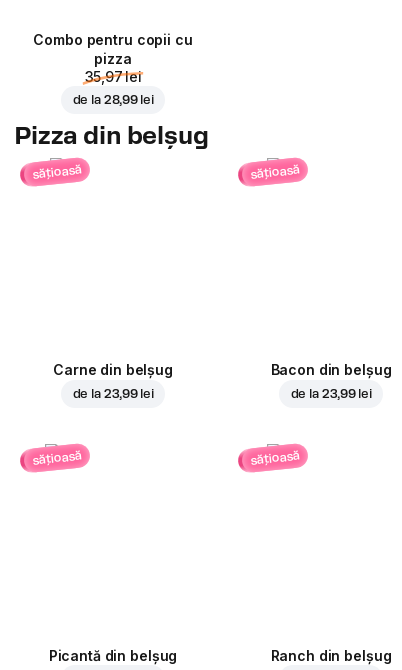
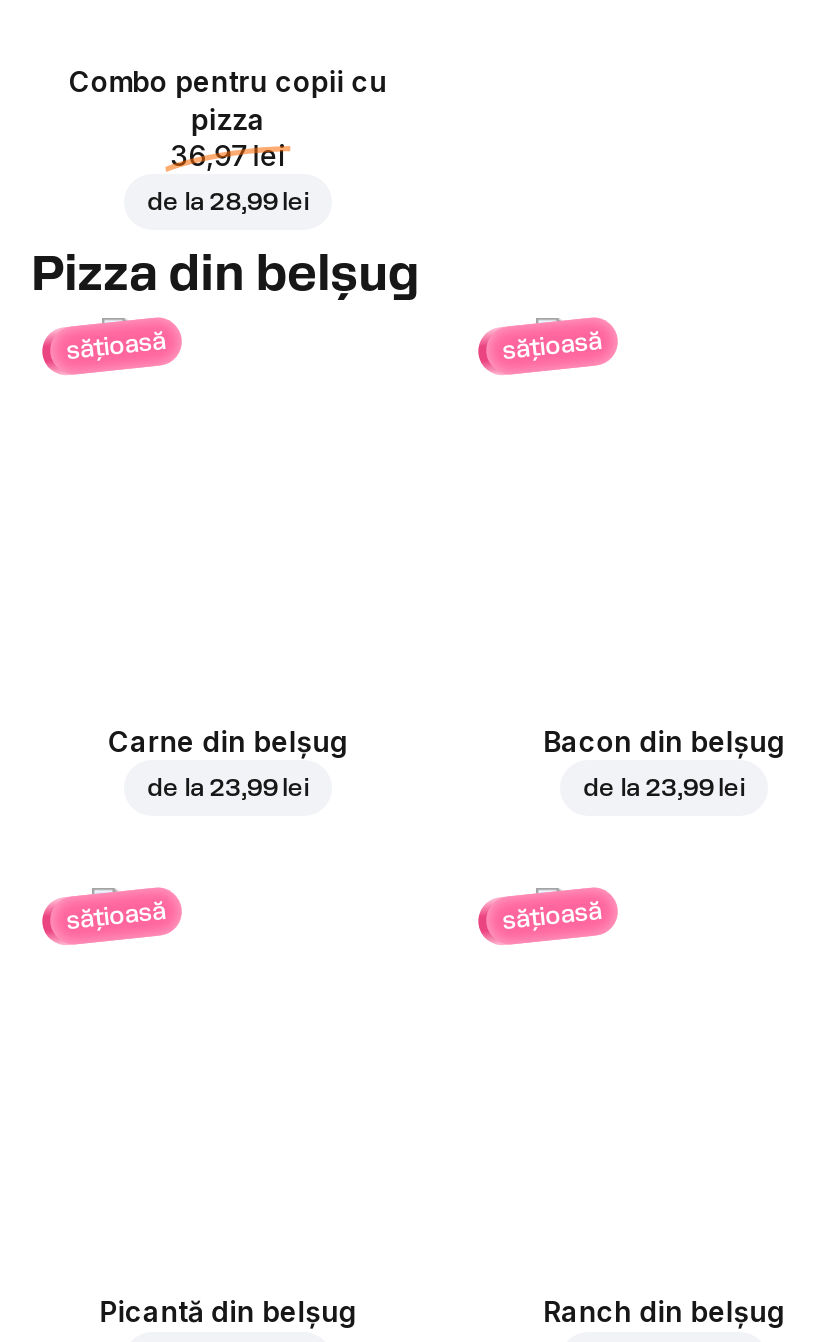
- 35,97 lei
+ 36,97 lei
